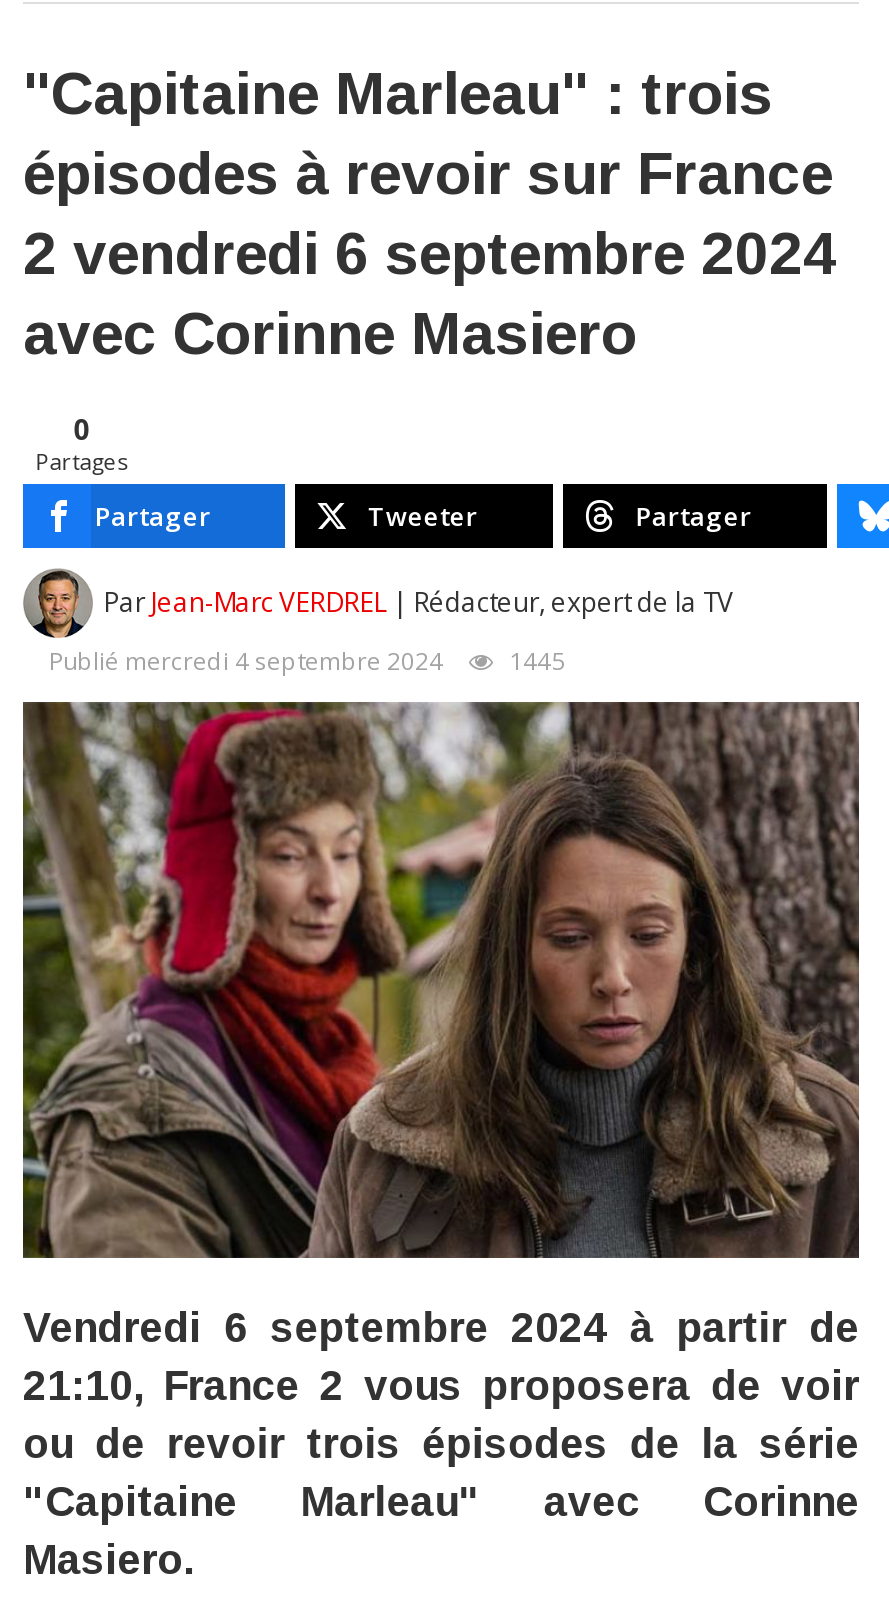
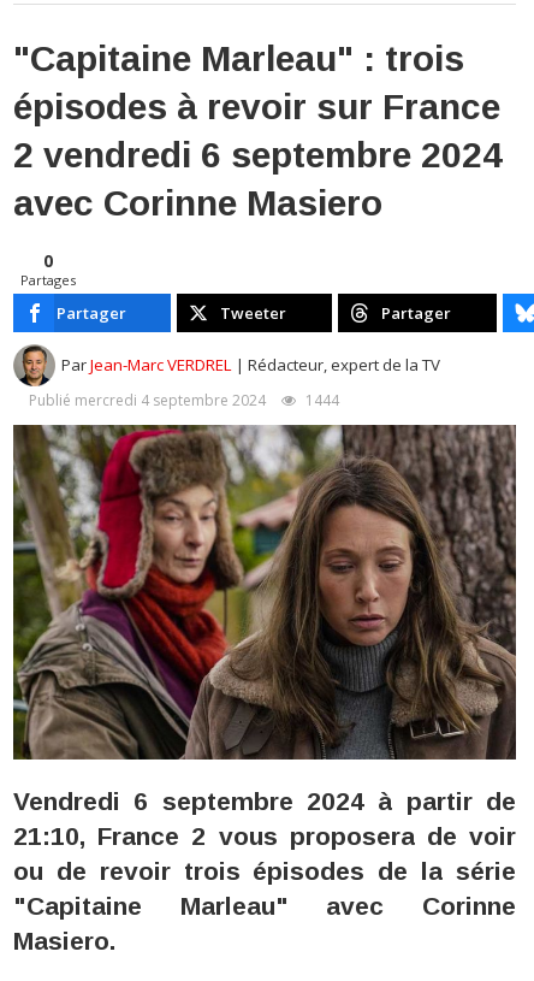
- Publié mercredi 4 septembre 2024 1445
+ Publié mercredi 4 septembre 2024 1444
